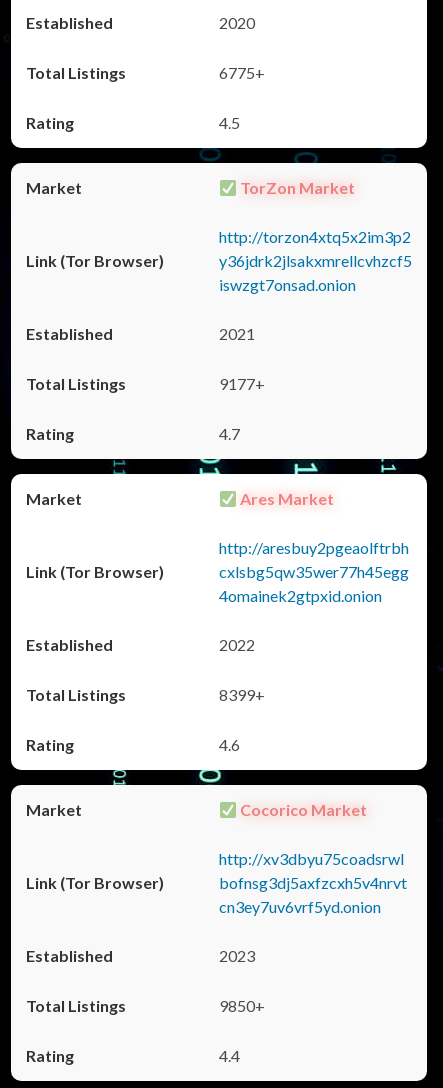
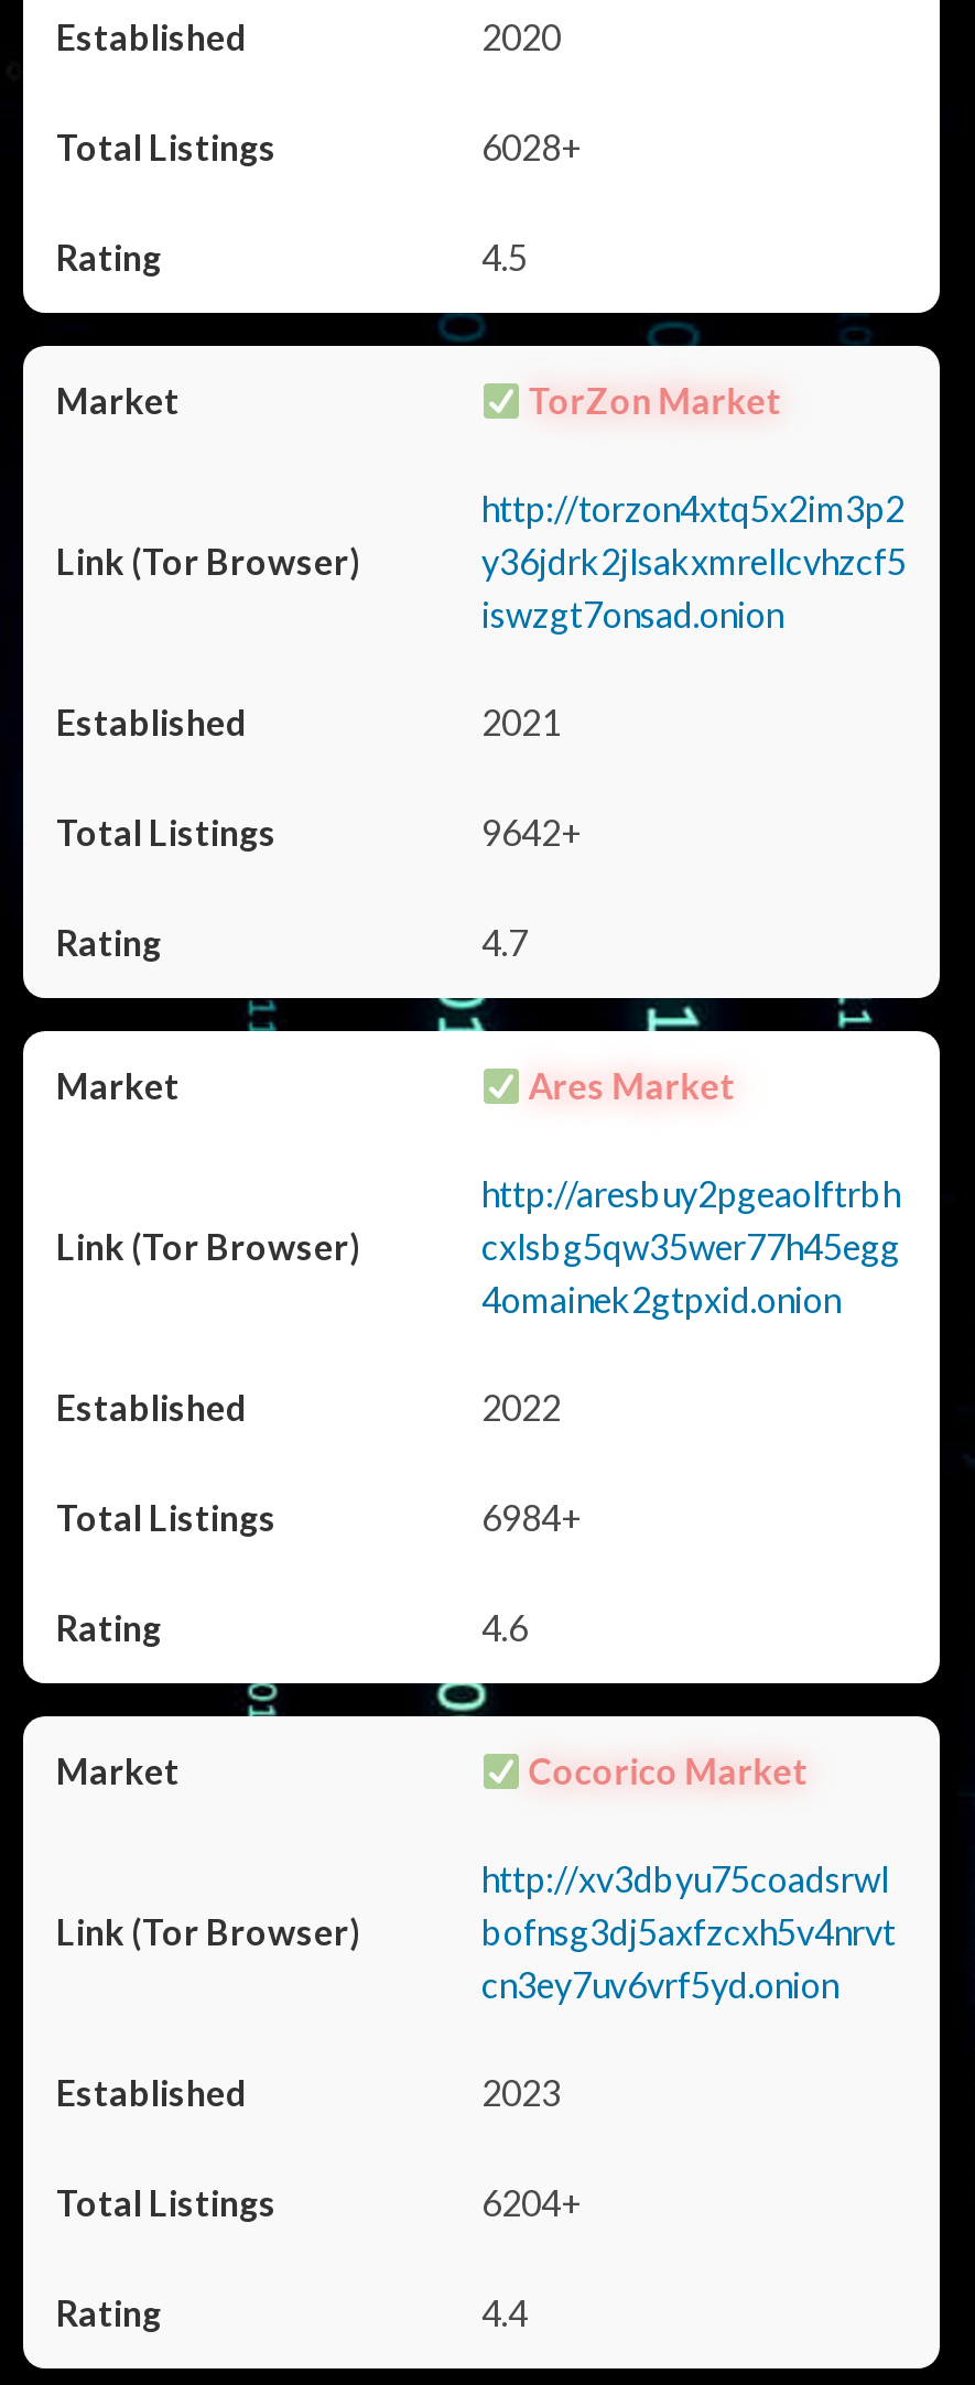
- 6775+
+ 6028+

- 9177+
+ 9642+

- 8399+
+ 6984+

- 9850+
+ 6204+
